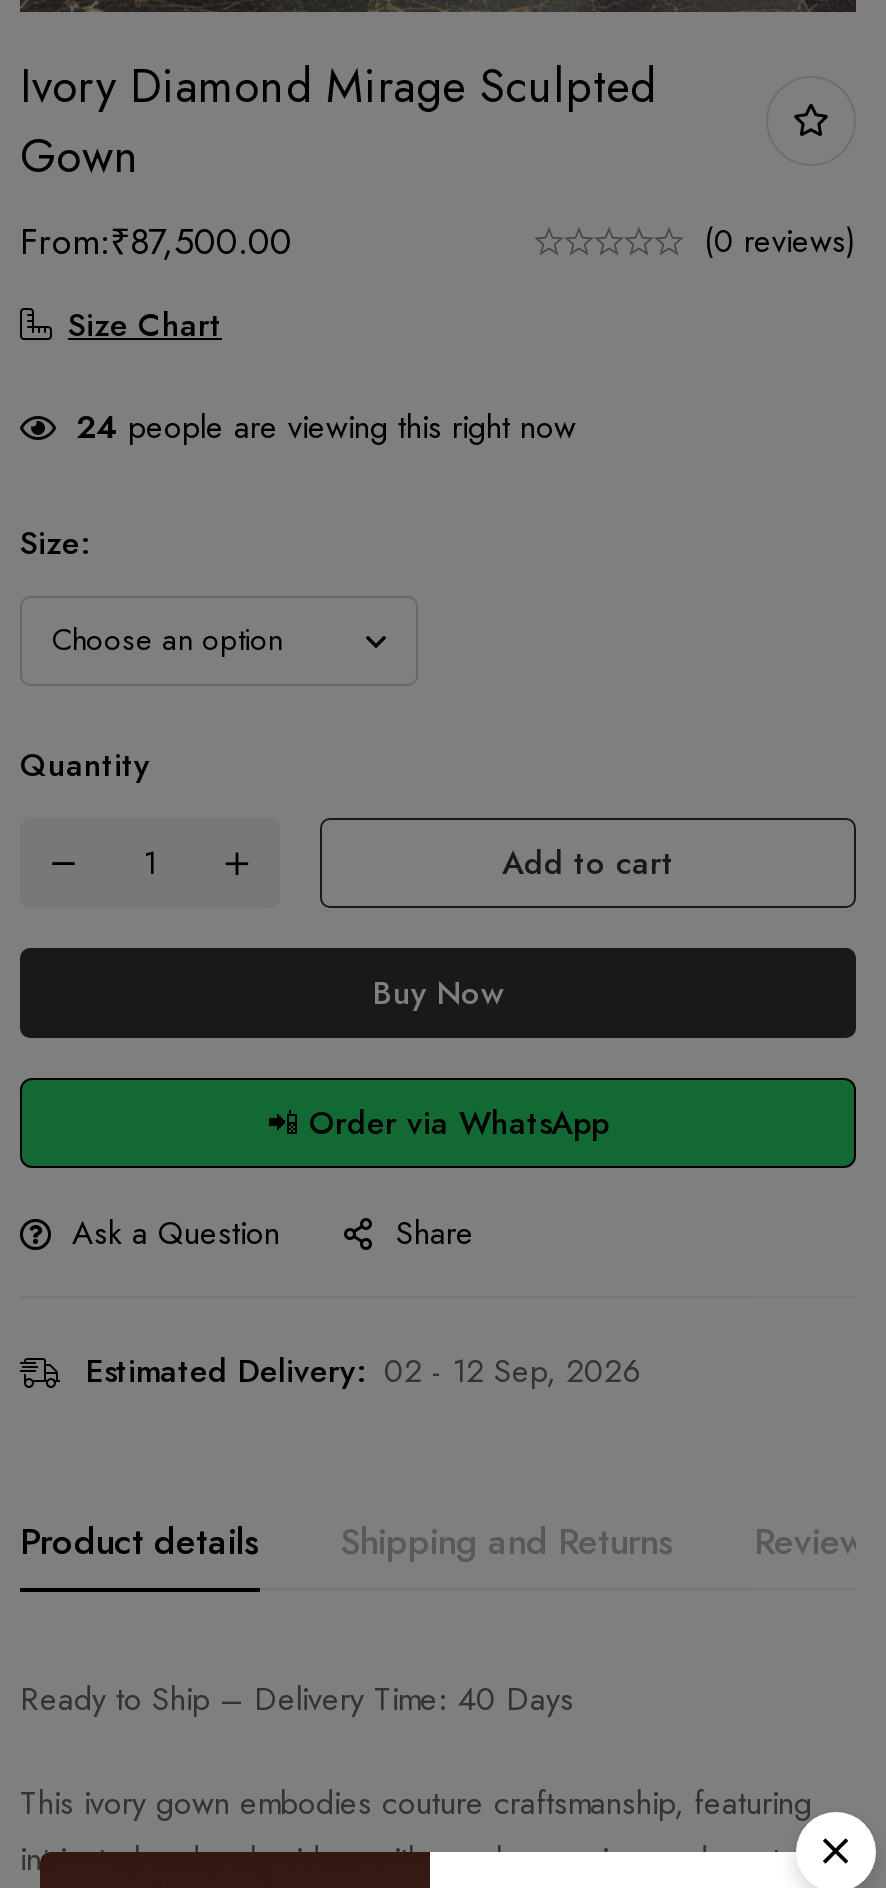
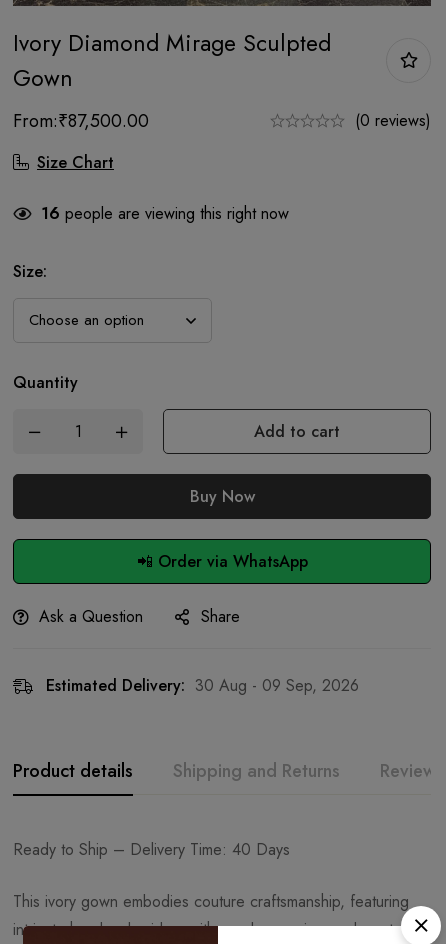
- 24 people are viewing this right now
+ 16 people are viewing this right now

- Estimated Delivery: 02 - 12 Sep, 2026
+ Estimated Delivery: 30 Aug - 09 Sep, 2026
